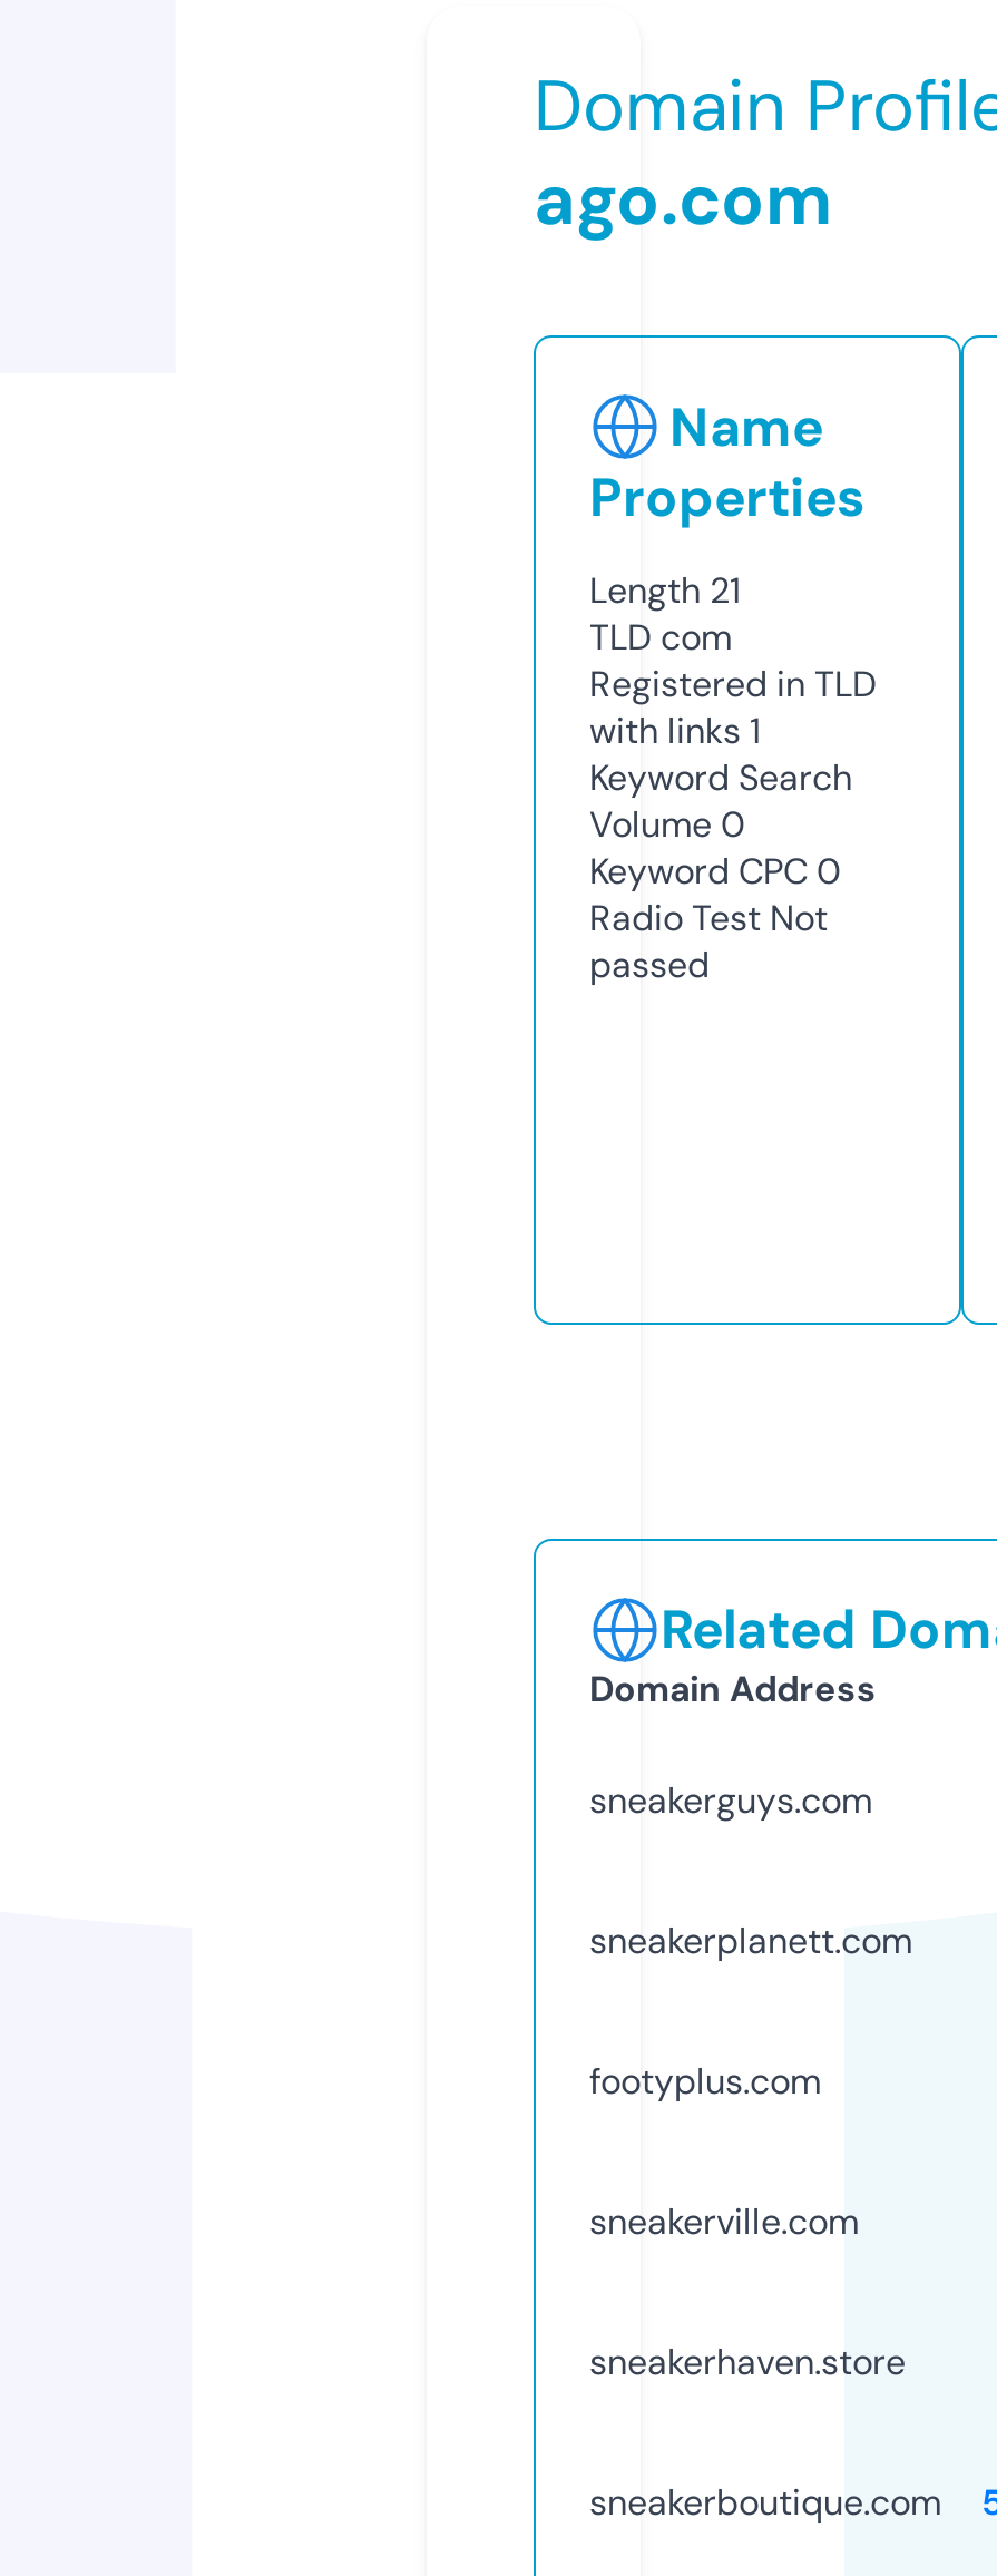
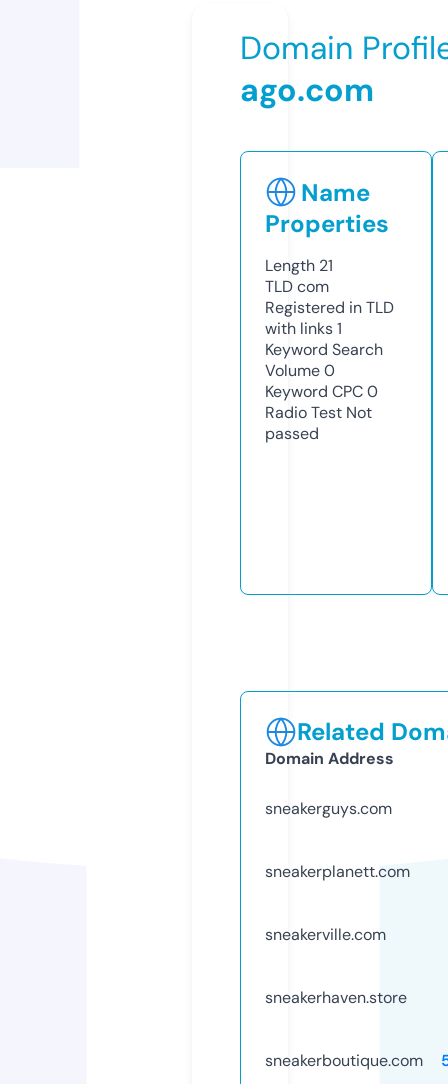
- footyplus.com
